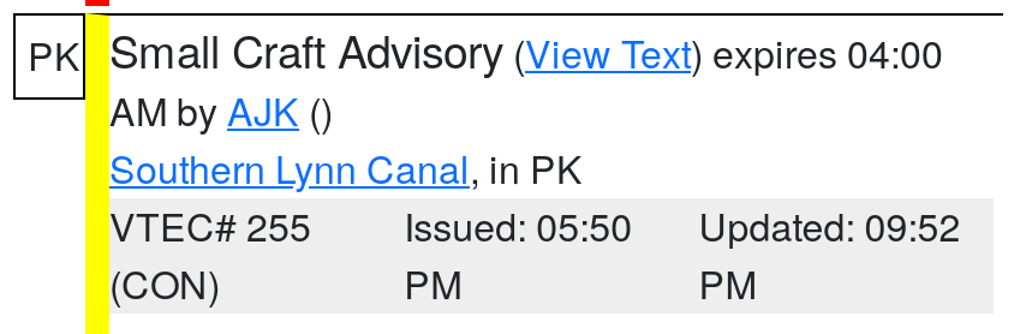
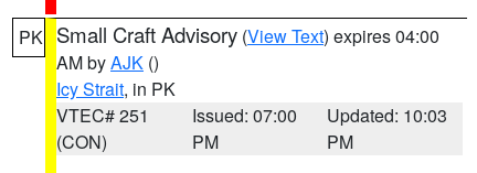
- Southern Lynn Canal, in PK
- VTEC# 255
+ Icy Strait, in PK
+ VTEC# 251

- Issued: 05:50
+ Issued: 07:00

- Updated: 09:52
+ Updated: 10:03
